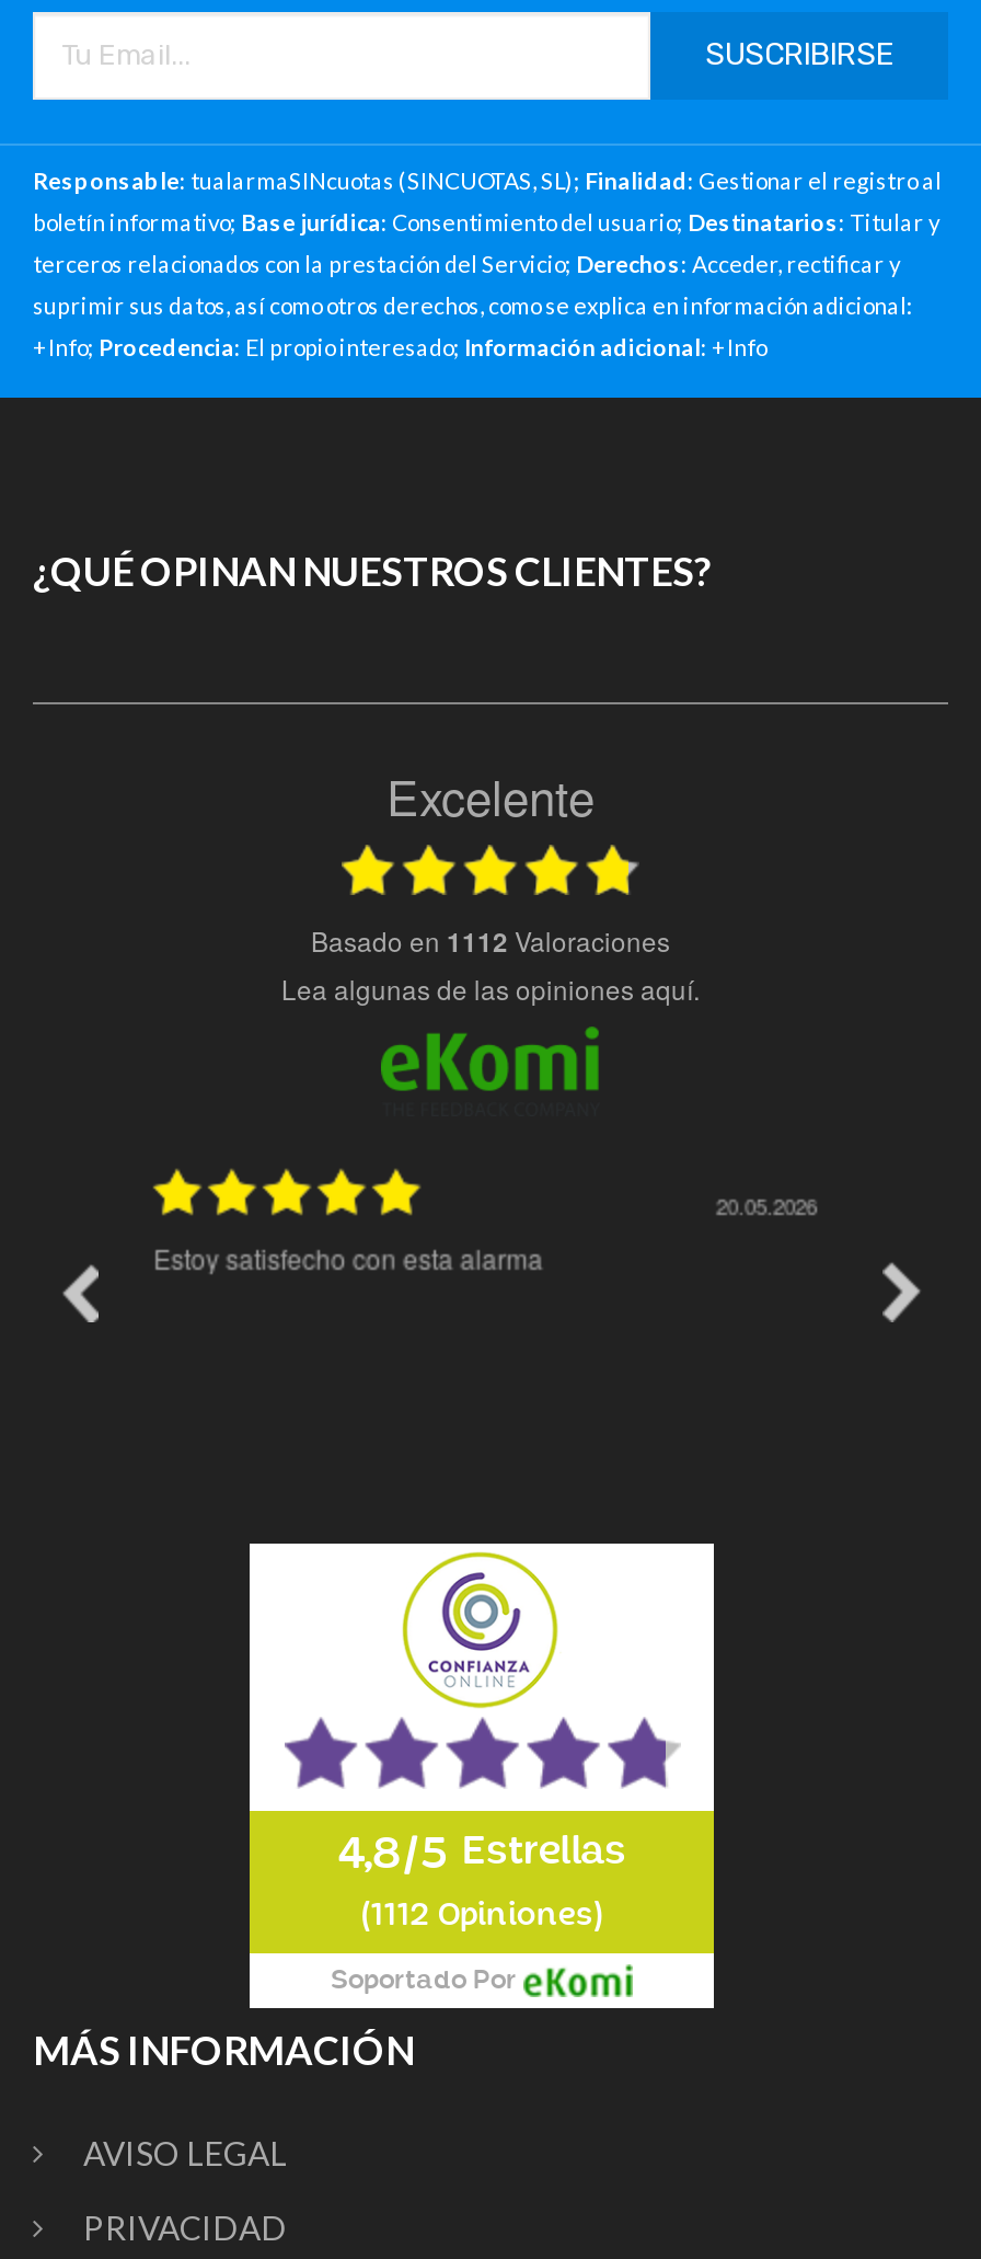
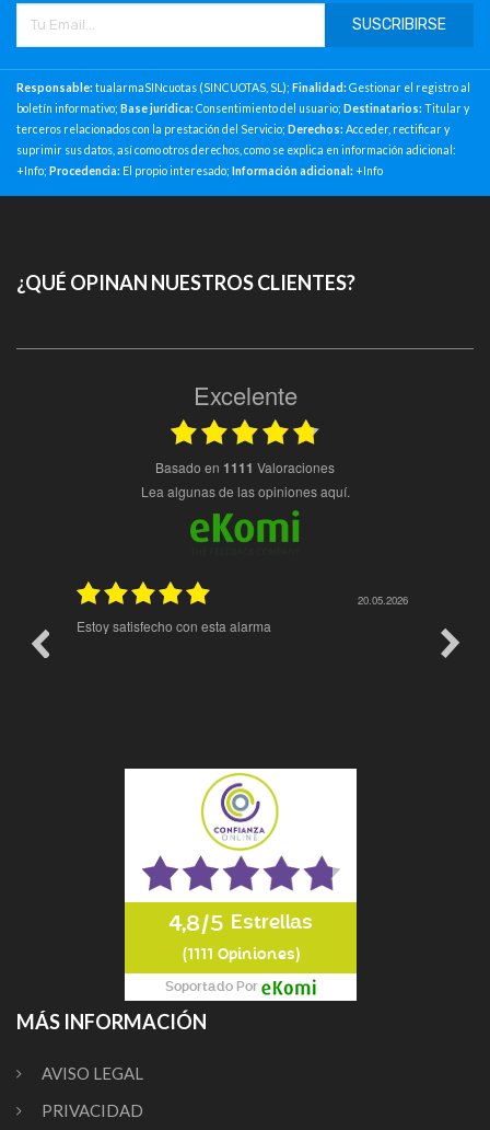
- basado en 1112 Valoraciones
+ basado en 1111 Valoraciones

- (1112 Opiniones)
+ (1111 Opiniones)
